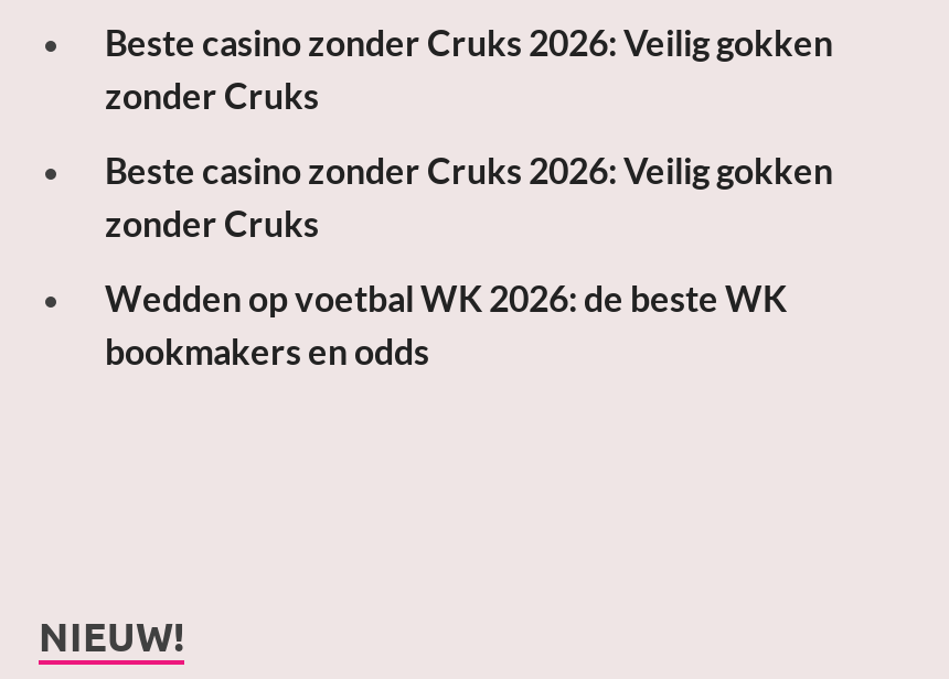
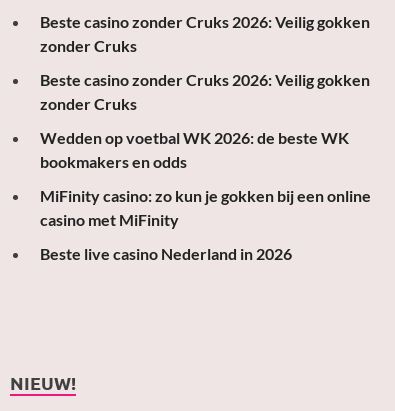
+ MiFinity casino: zo kun je gokken bij een online
+ casino met MiFinity
+ Beste live casino Nederland in 2026
